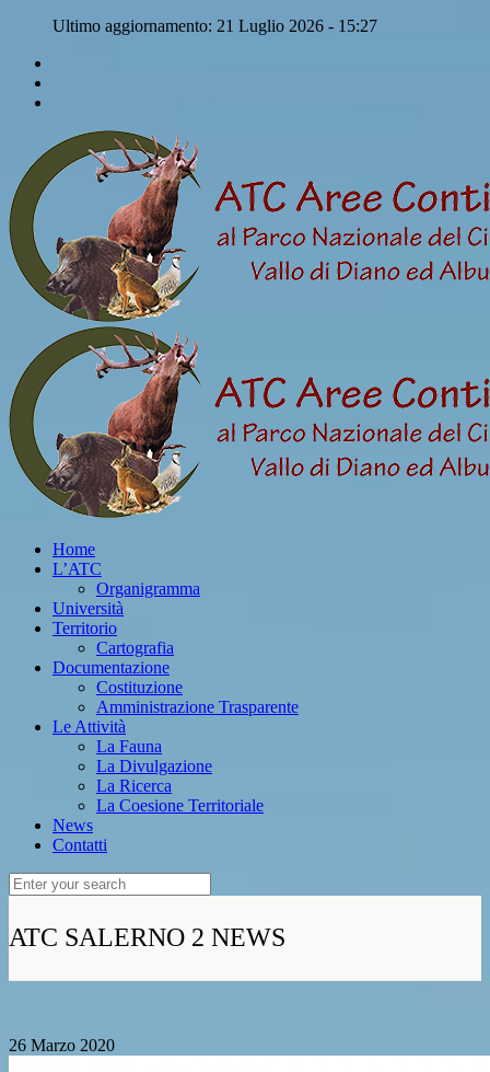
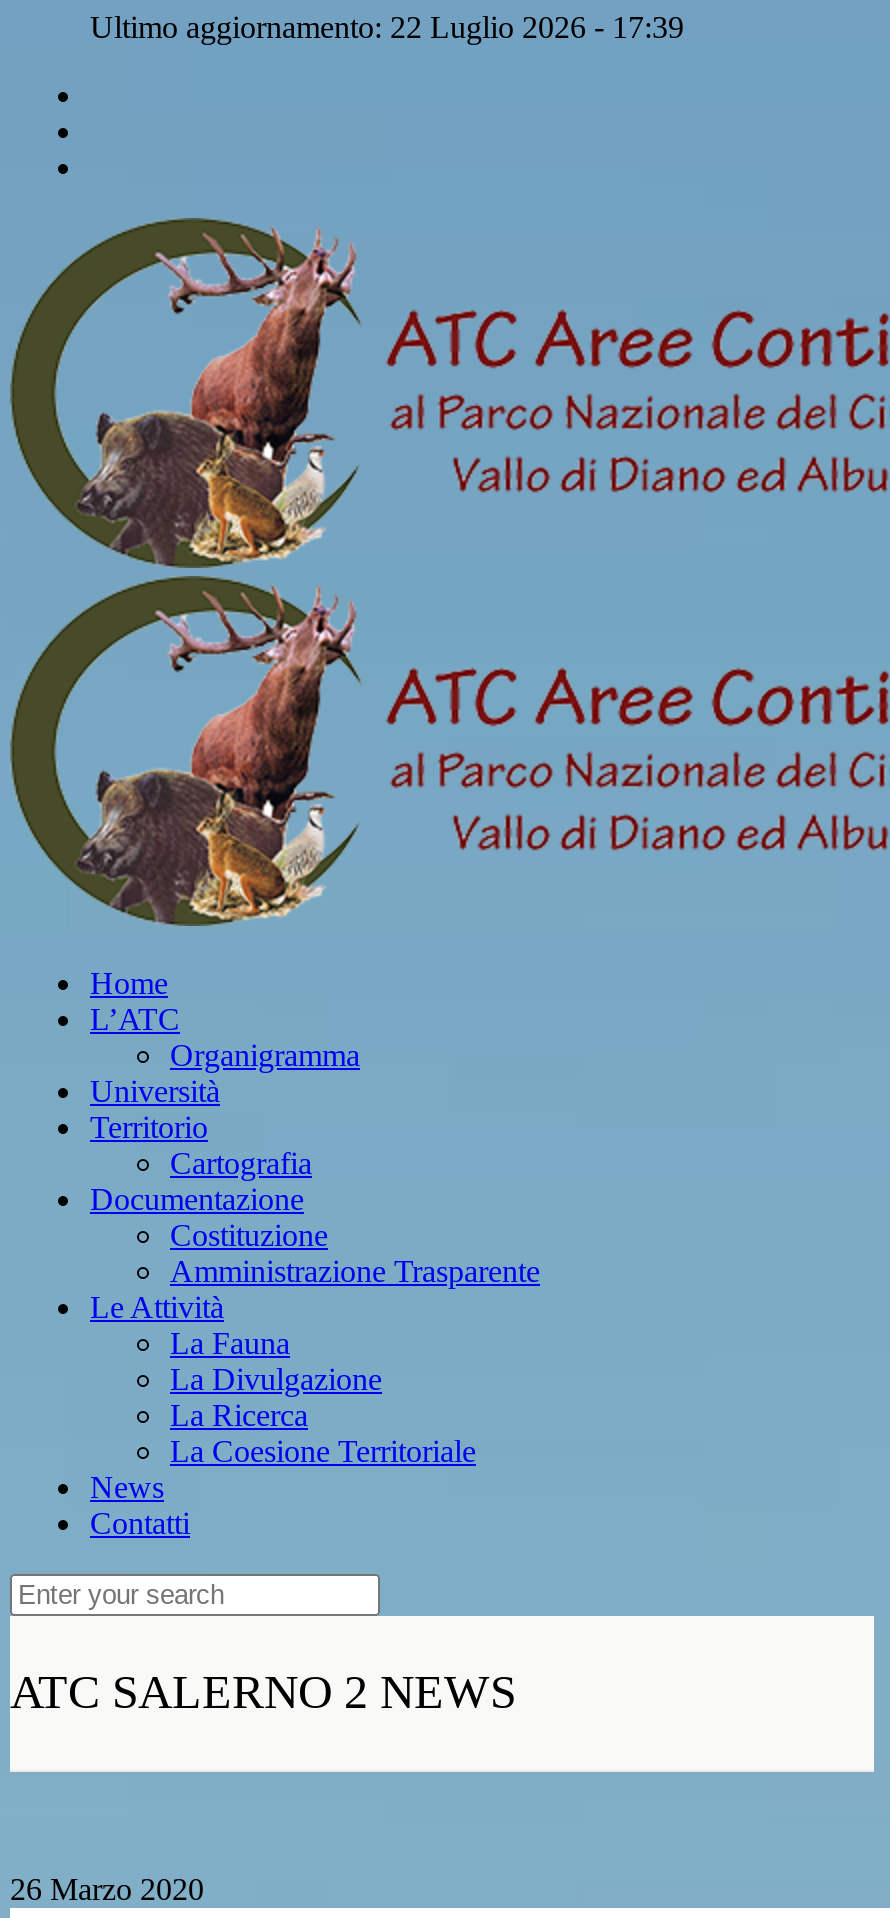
- Ultimo aggiornamento: 21 Luglio 2026 - 15:27
+ Ultimo aggiornamento: 22 Luglio 2026 - 17:39
